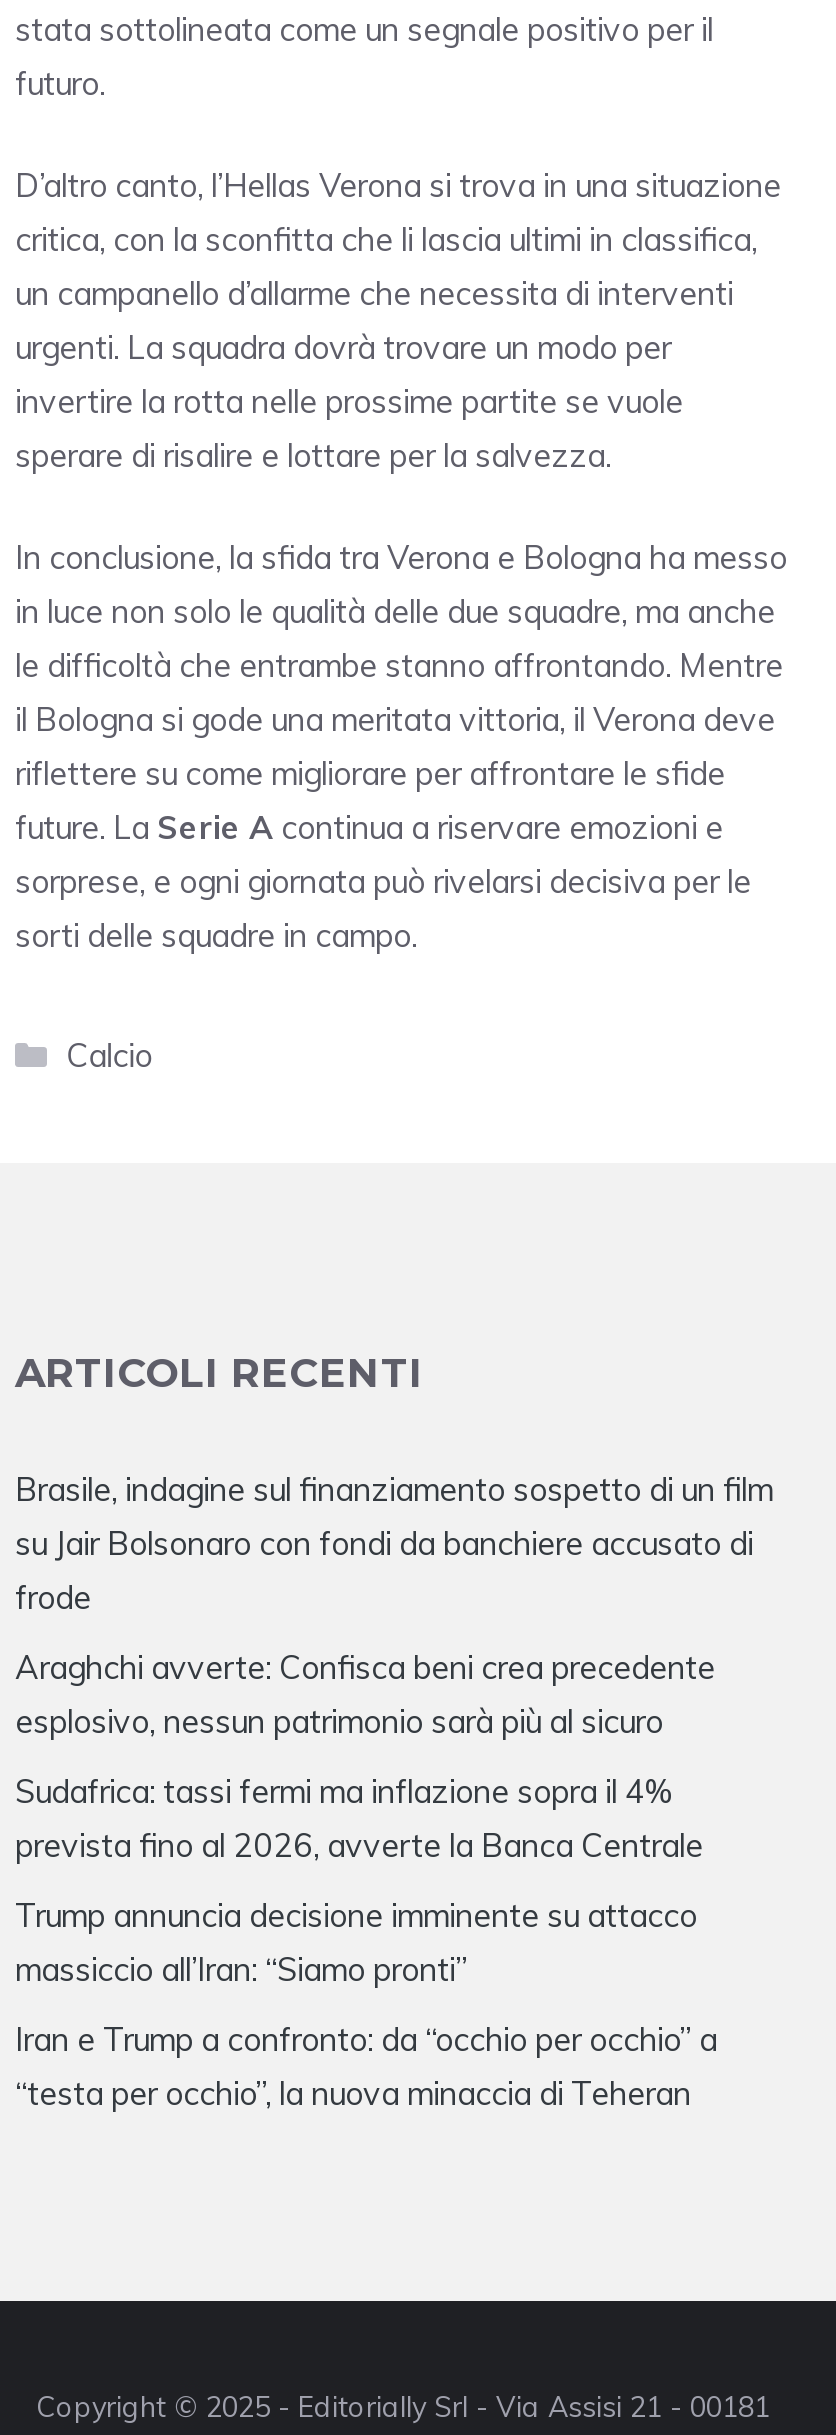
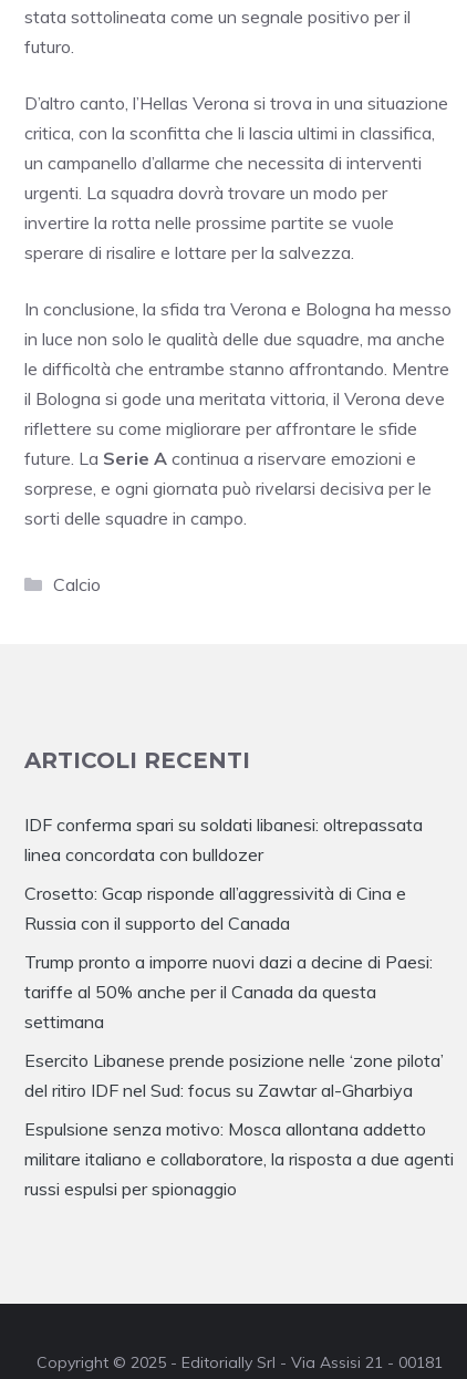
- Brasile, indagine sul finanziamento sospetto di un film
- su Jair Bolsonaro con fondi da banchiere accusato di
- frode
+ IDF conferma spari su soldati libanesi: oltrepassata
+ linea concordata con bulldozer

- Araghchi avverte: Confisca beni crea precedente
- esplosivo, nessun patrimonio sarà più al sicuro
+ Crosetto: Gcap risponde all’aggressività di Cina e
+ Russia con il supporto del Canada

- Sudafrica: tassi fermi ma inflazione sopra il 4%
- prevista fino al 2026, avverte la Banca Centrale
+ Trump pronto a imporre nuovi dazi a decine di Paesi:
+ tariffe al 50% anche per il Canada da questa
+ settimana

- Trump annuncia decisione imminente su attacco
- massiccio all’Iran: “Siamo pronti”
+ Esercito Libanese prende posizione nelle ‘zone pilota’
+ del ritiro IDF nel Sud: focus su Zawtar al-Gharbiya

- Iran e Trump a confronto: da “occhio per occhio” a
- “testa per occhio”, la nuova minaccia di Teheran
+ Espulsione senza motivo: Mosca allontana addetto
+ militare italiano e collaboratore, la risposta a due agenti
+ russi espulsi per spionaggio
